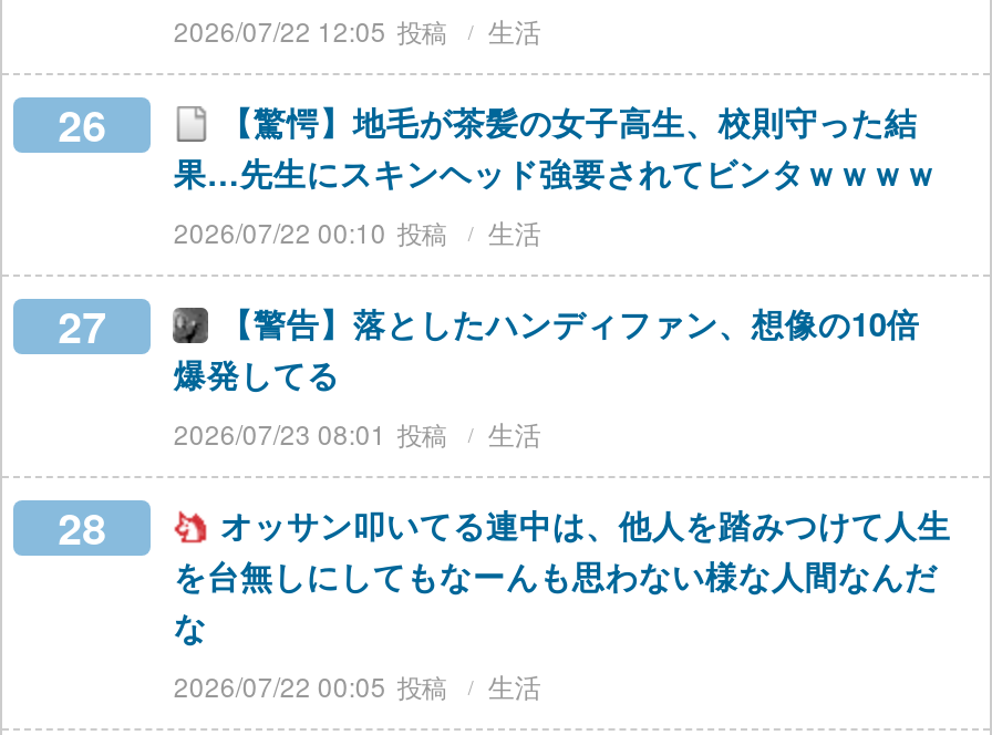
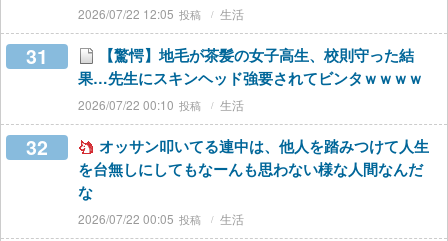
- 26
+ 31

- 27
- 【警告】落としたハンディファン、想像の10倍
- 爆発してる
- 2026/07/23 08:01
- 生活
- 28
+ 32
